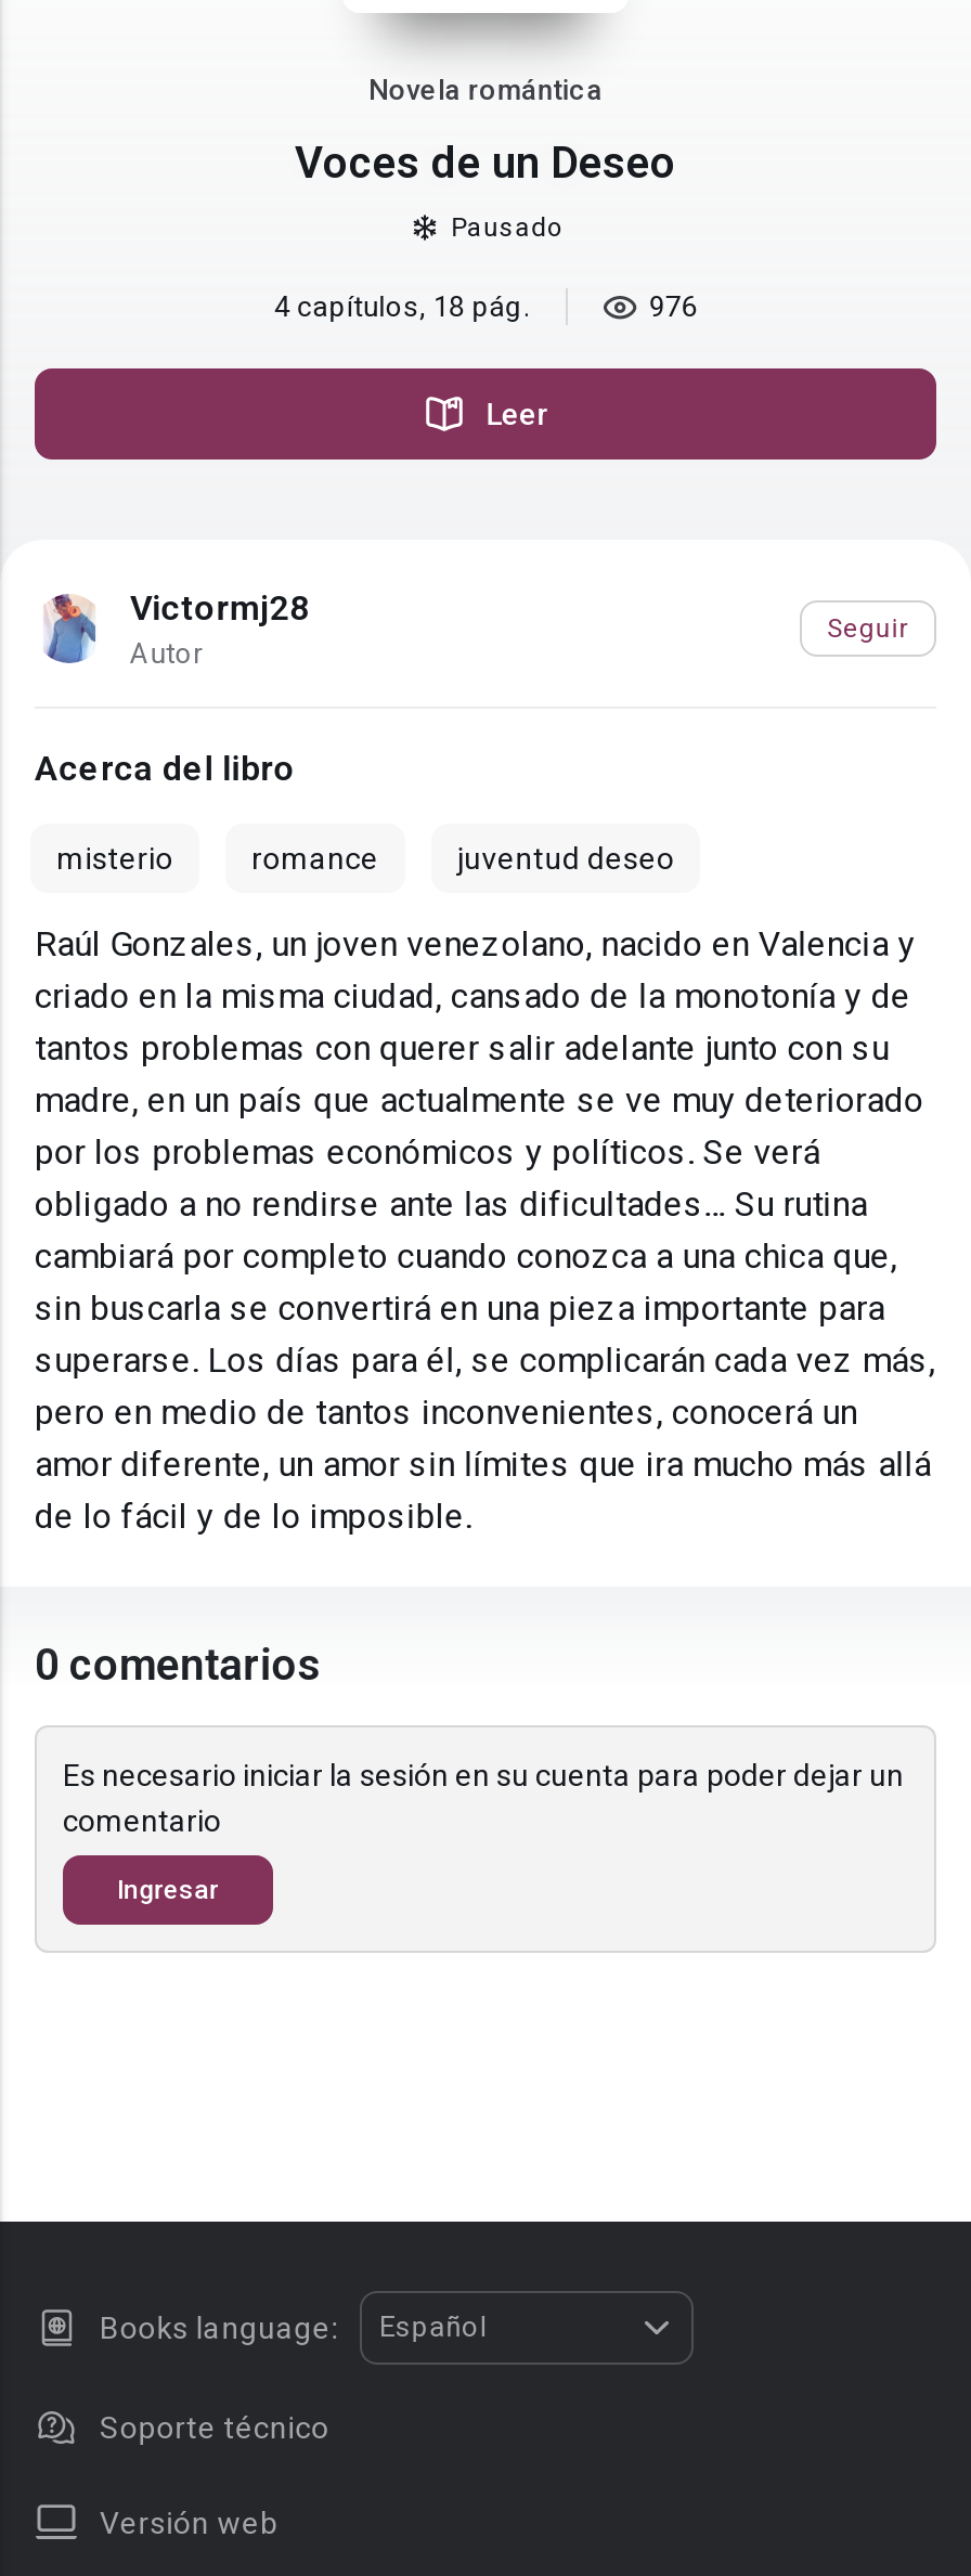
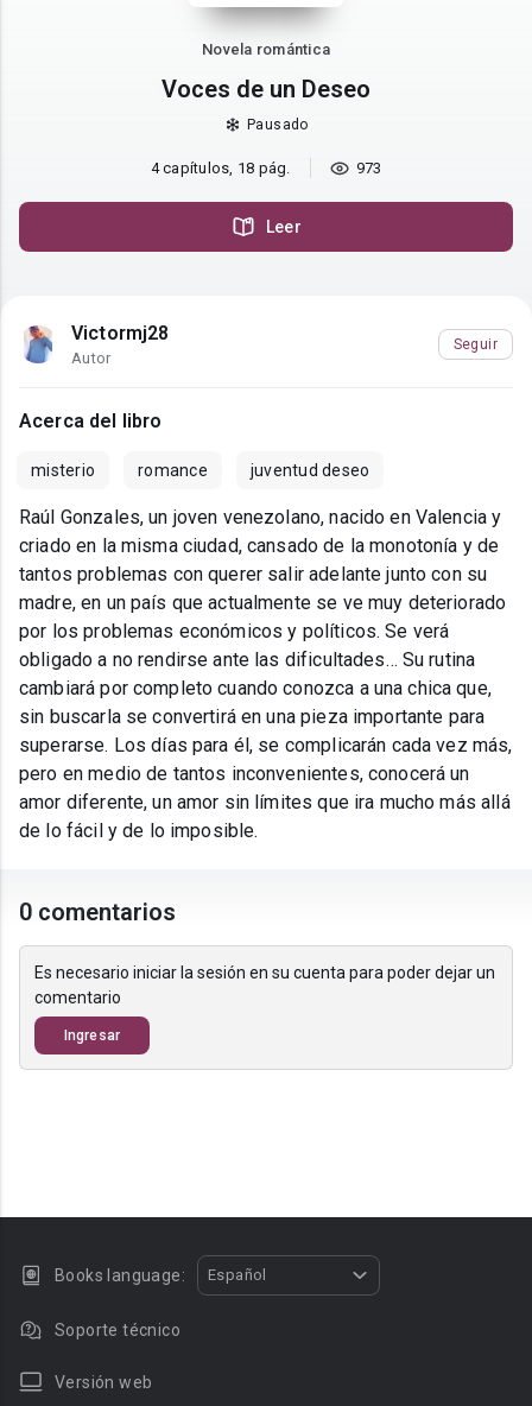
- 976
+ 973
